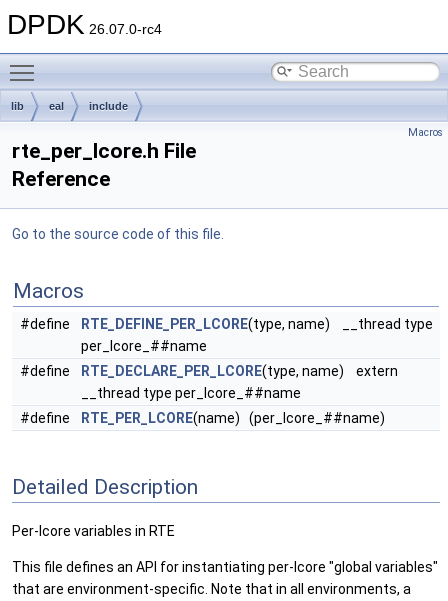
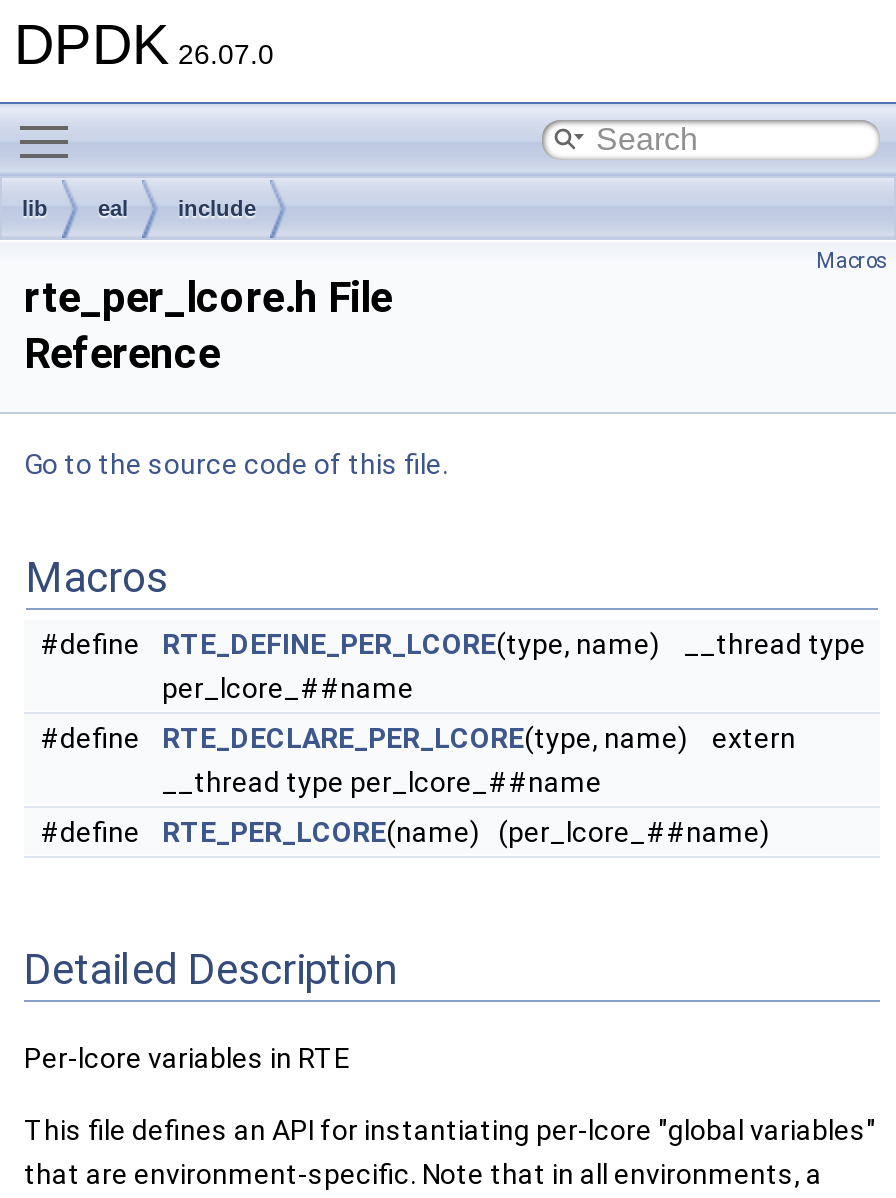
- DPDK 26.07.0-rc4
+ DPDK 26.07.0
